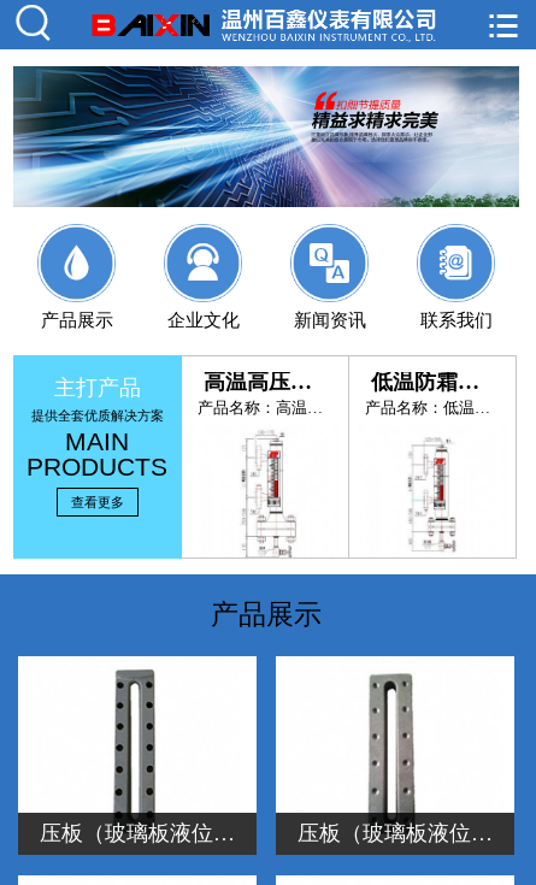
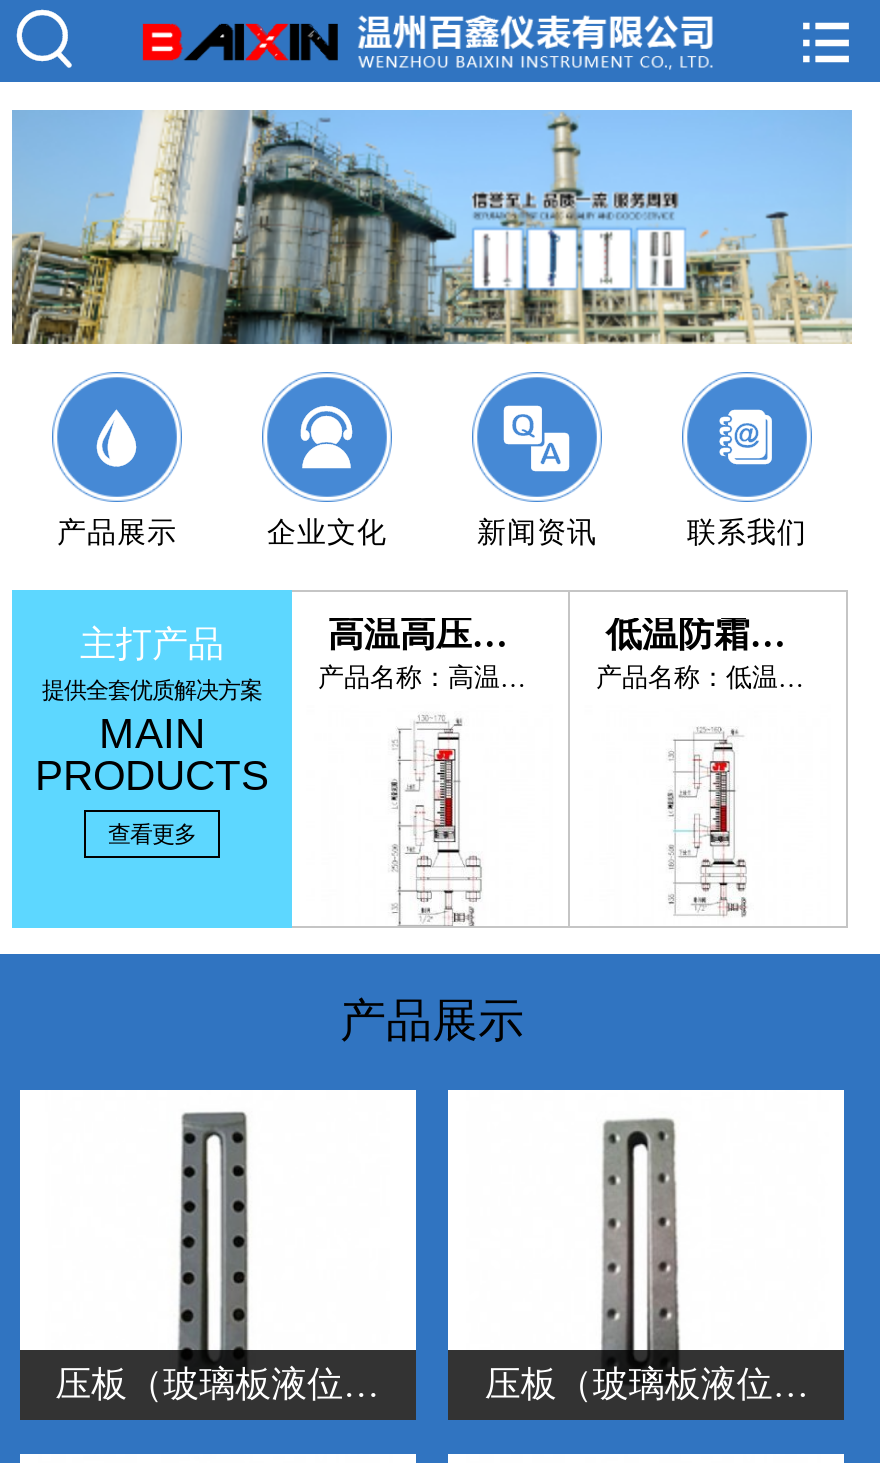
- [image]
+ [image]
